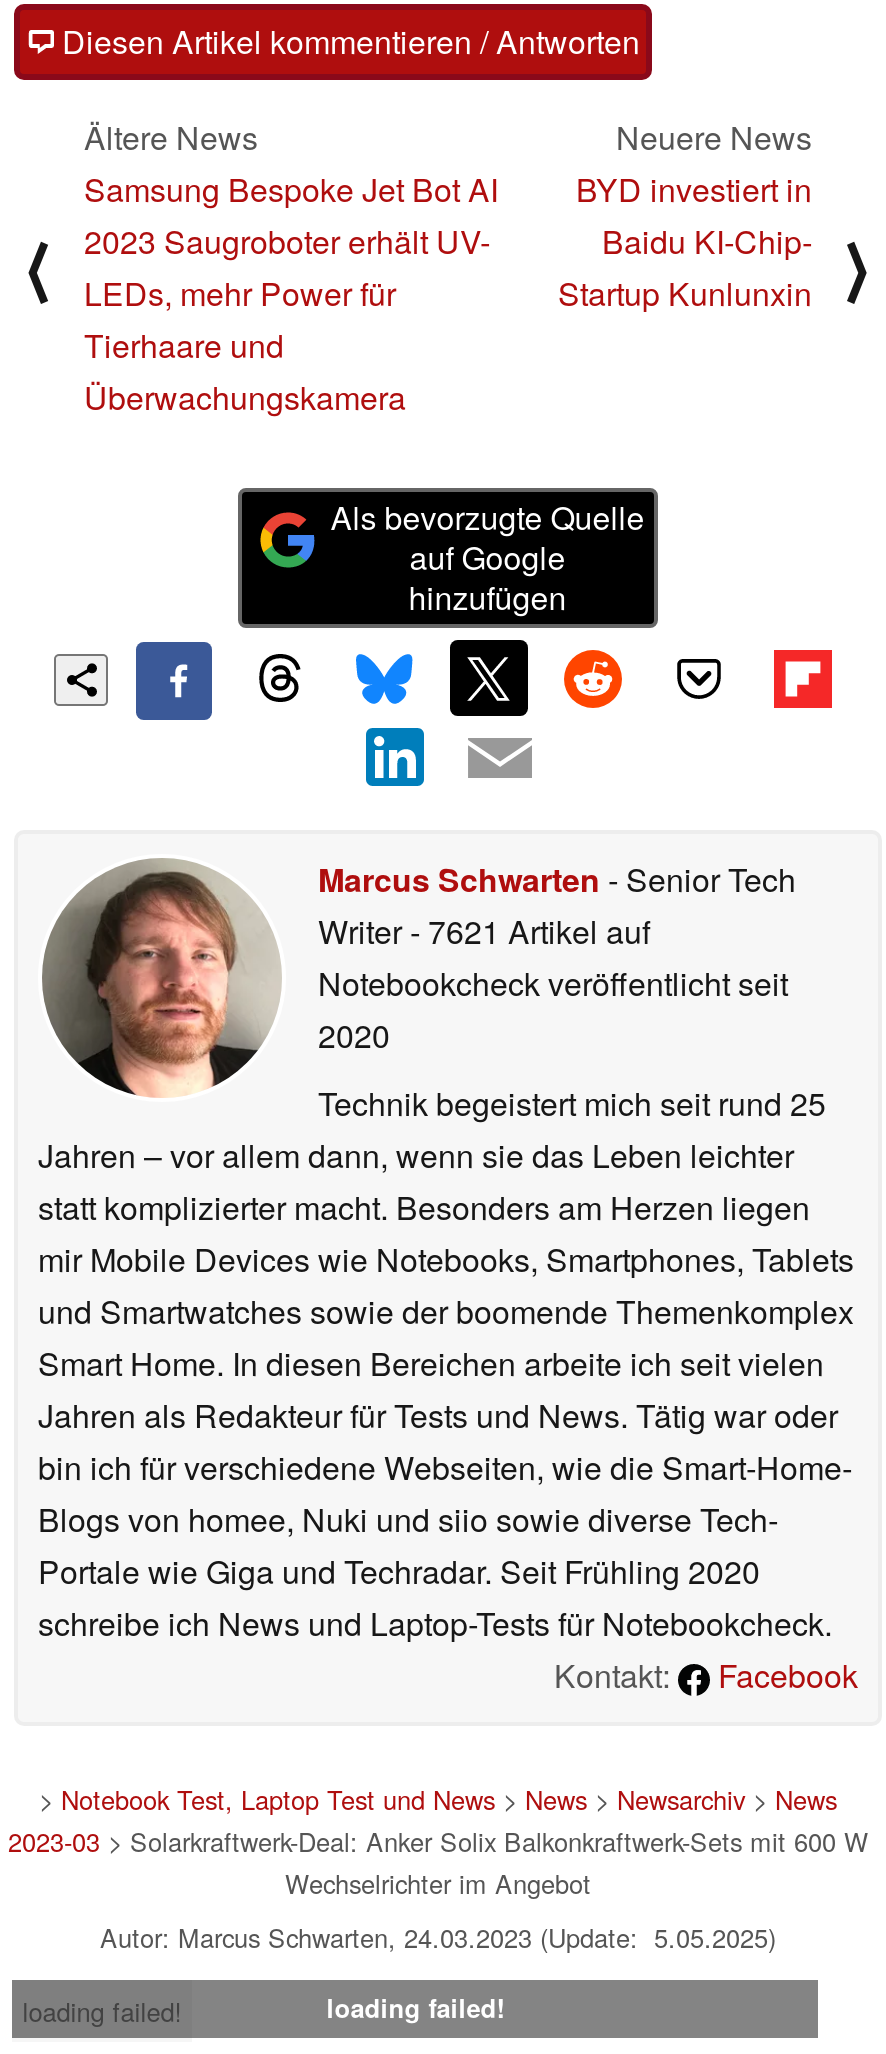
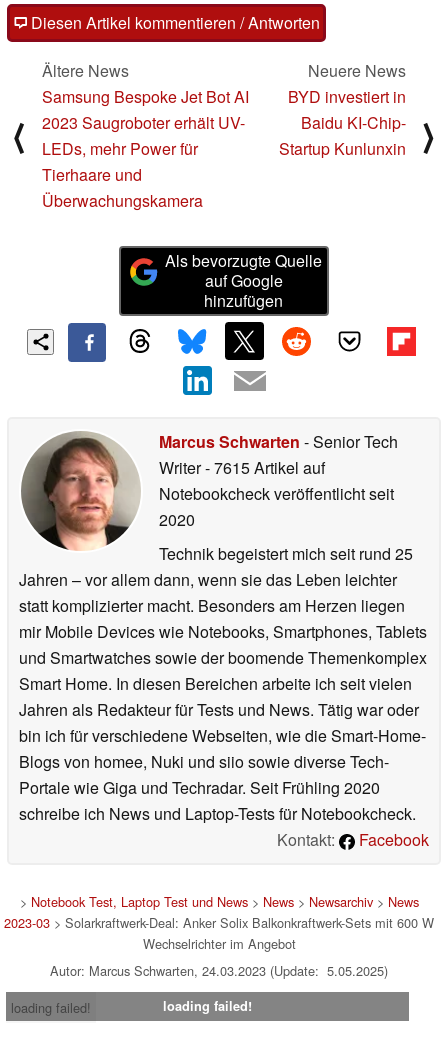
- Writer - 7621 Artikel auf
+ Writer - 7615 Artikel auf
